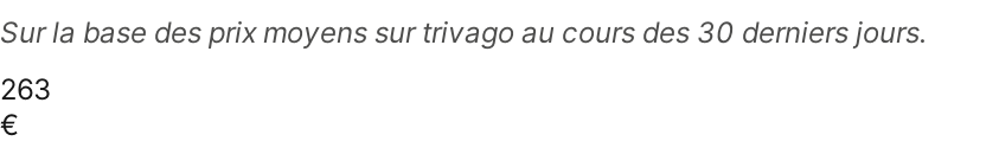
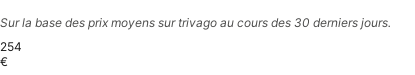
- 263
+ 254
